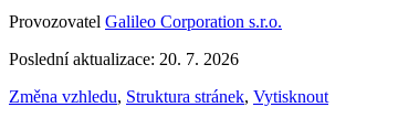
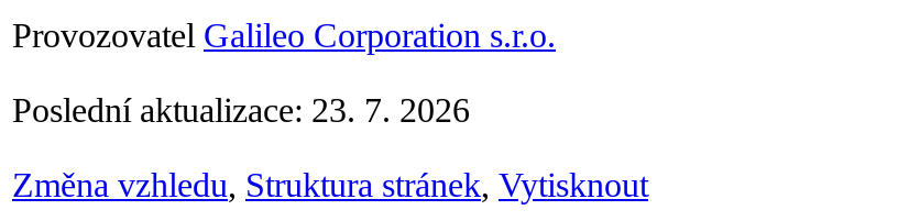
- Poslední aktualizace: 20. 7. 2026
+ Poslední aktualizace: 23. 7. 2026
